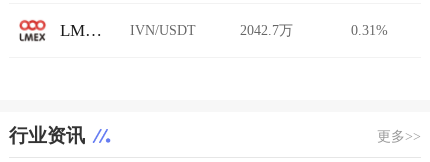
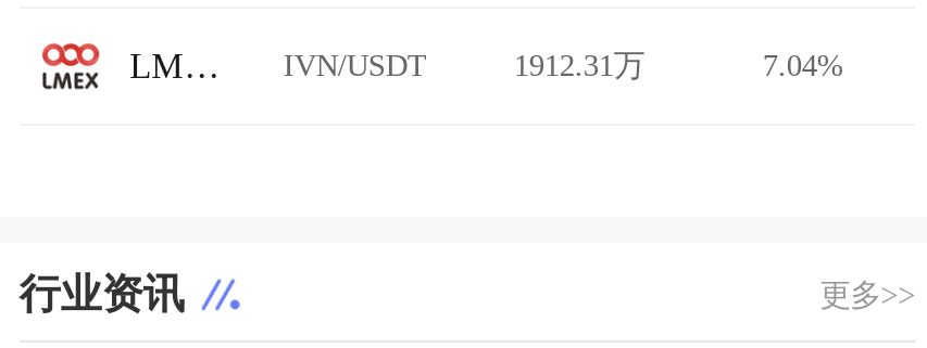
- 2042.7万
+ 1912.31万

- 0.31%
+ 7.04%
